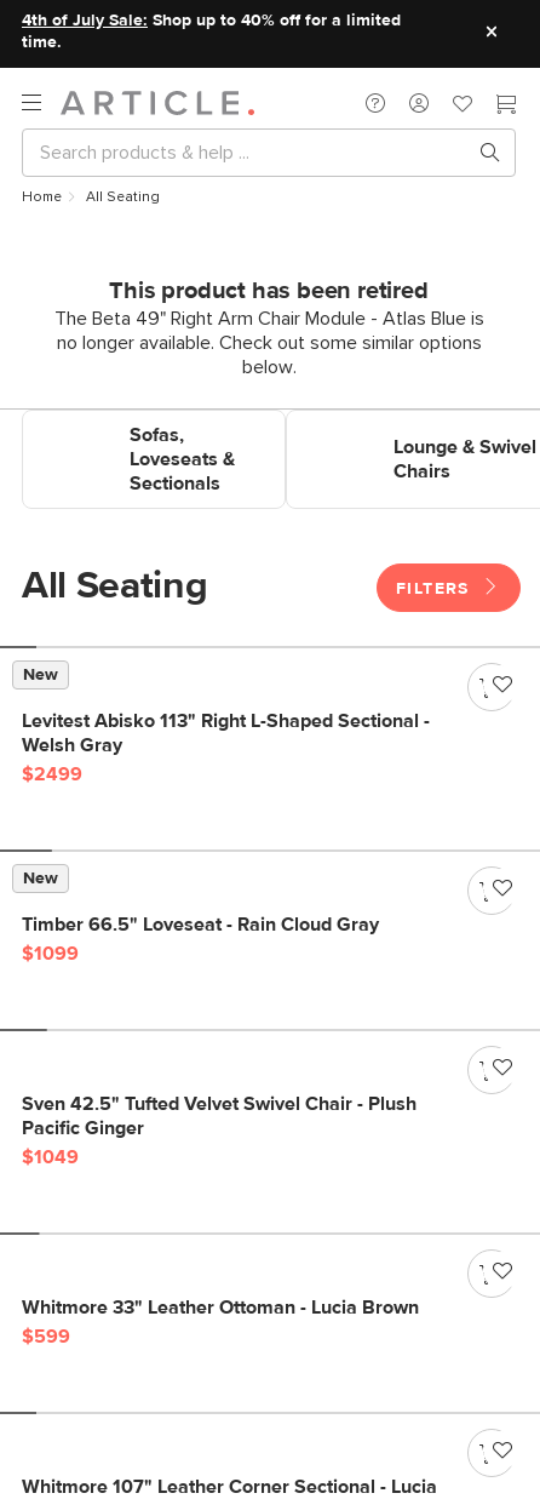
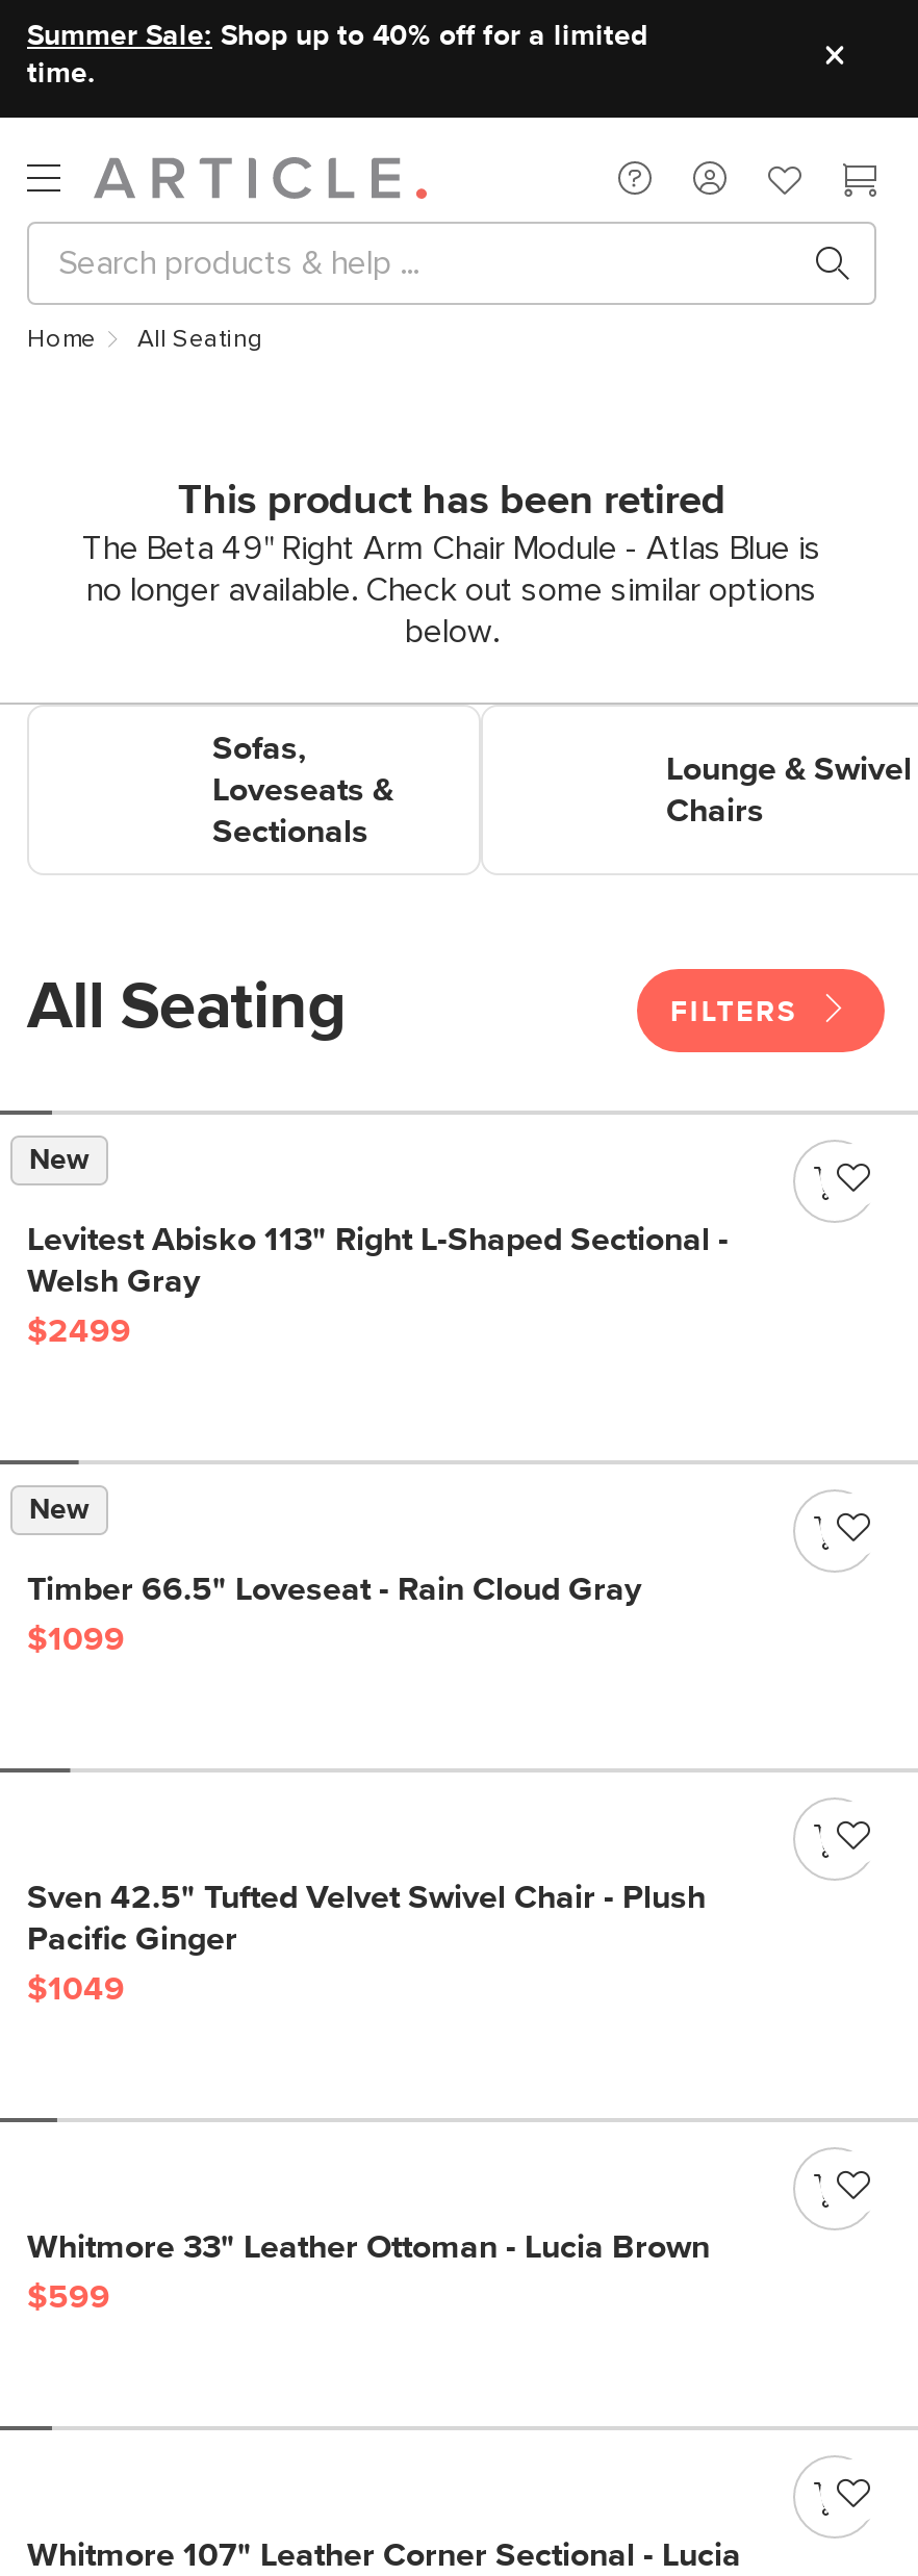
- 4th of July Sale: Shop up to 40% off for a limited
+ Summer Sale: Shop up to 40% off for a limited
